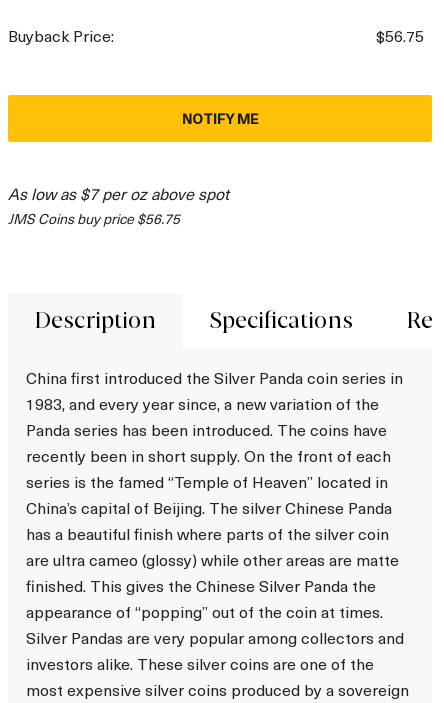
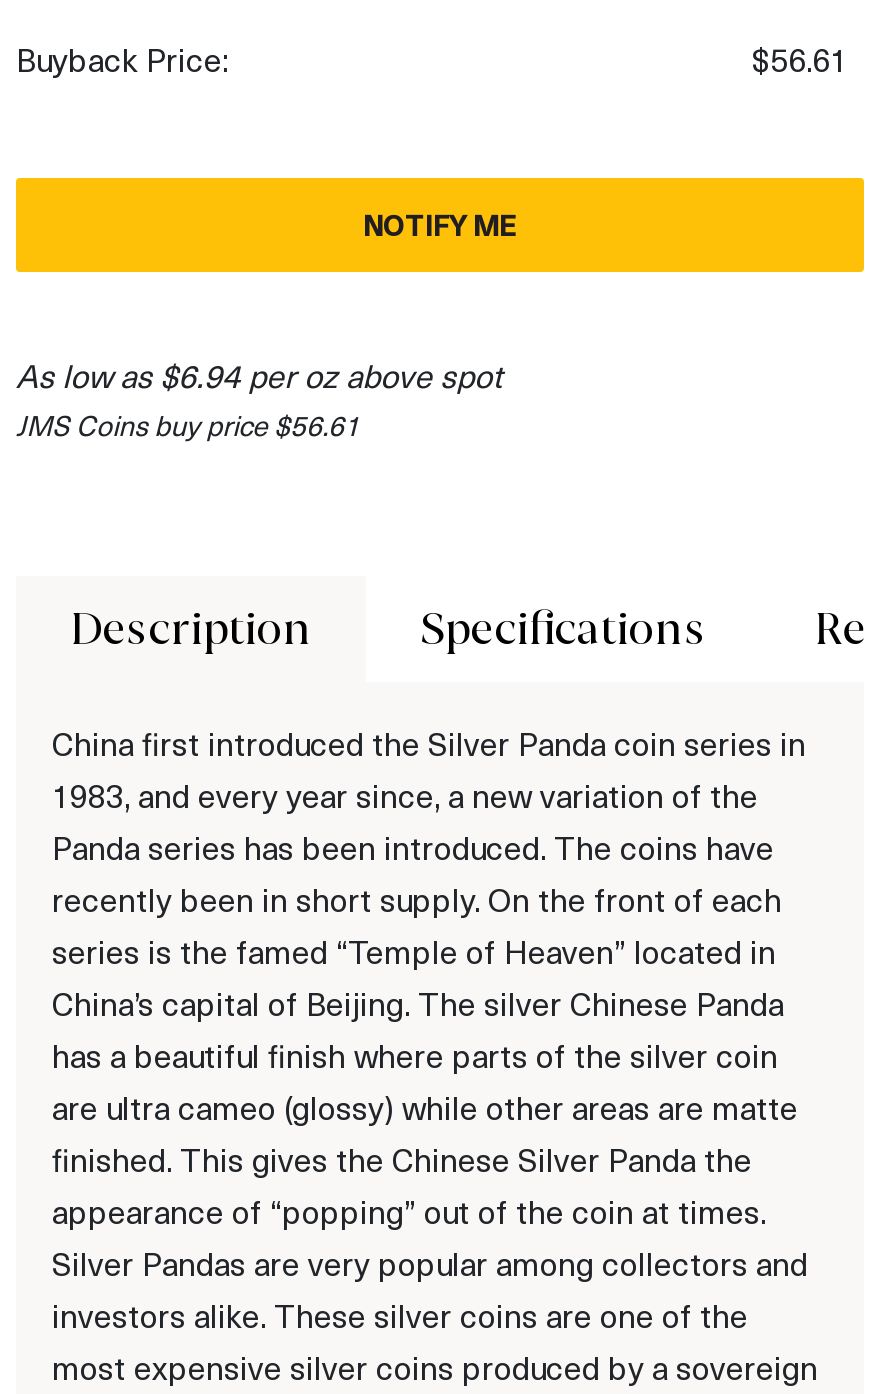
- $56.75
+ $56.61

- As low as $7 per oz above spot
+ As low as $6.94 per oz above spot

- JMS Coins buy price $56.75
+ JMS Coins buy price $56.61
